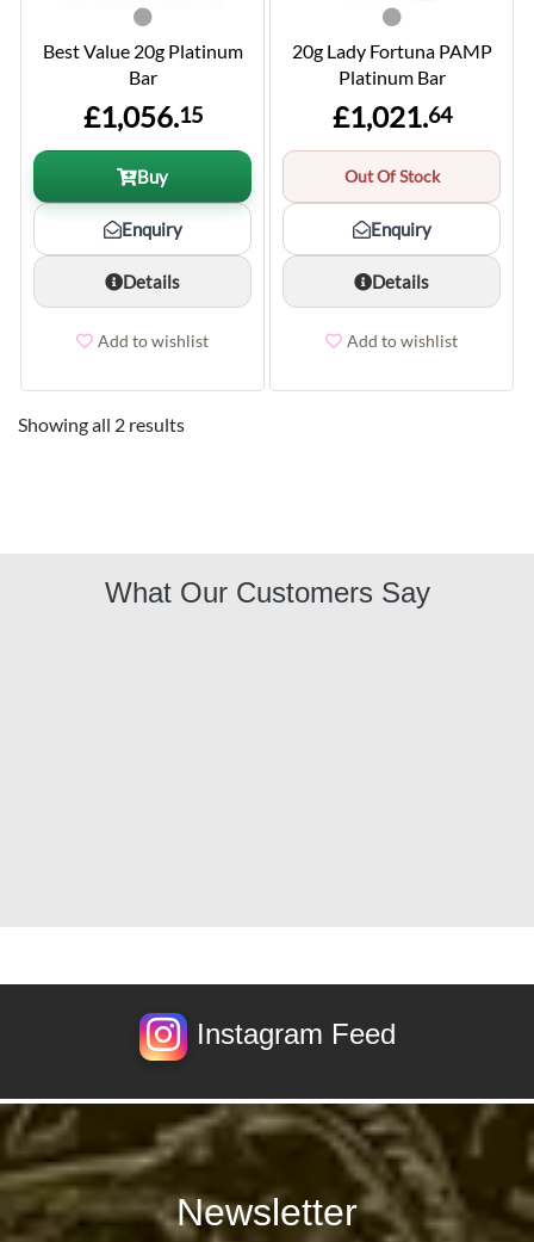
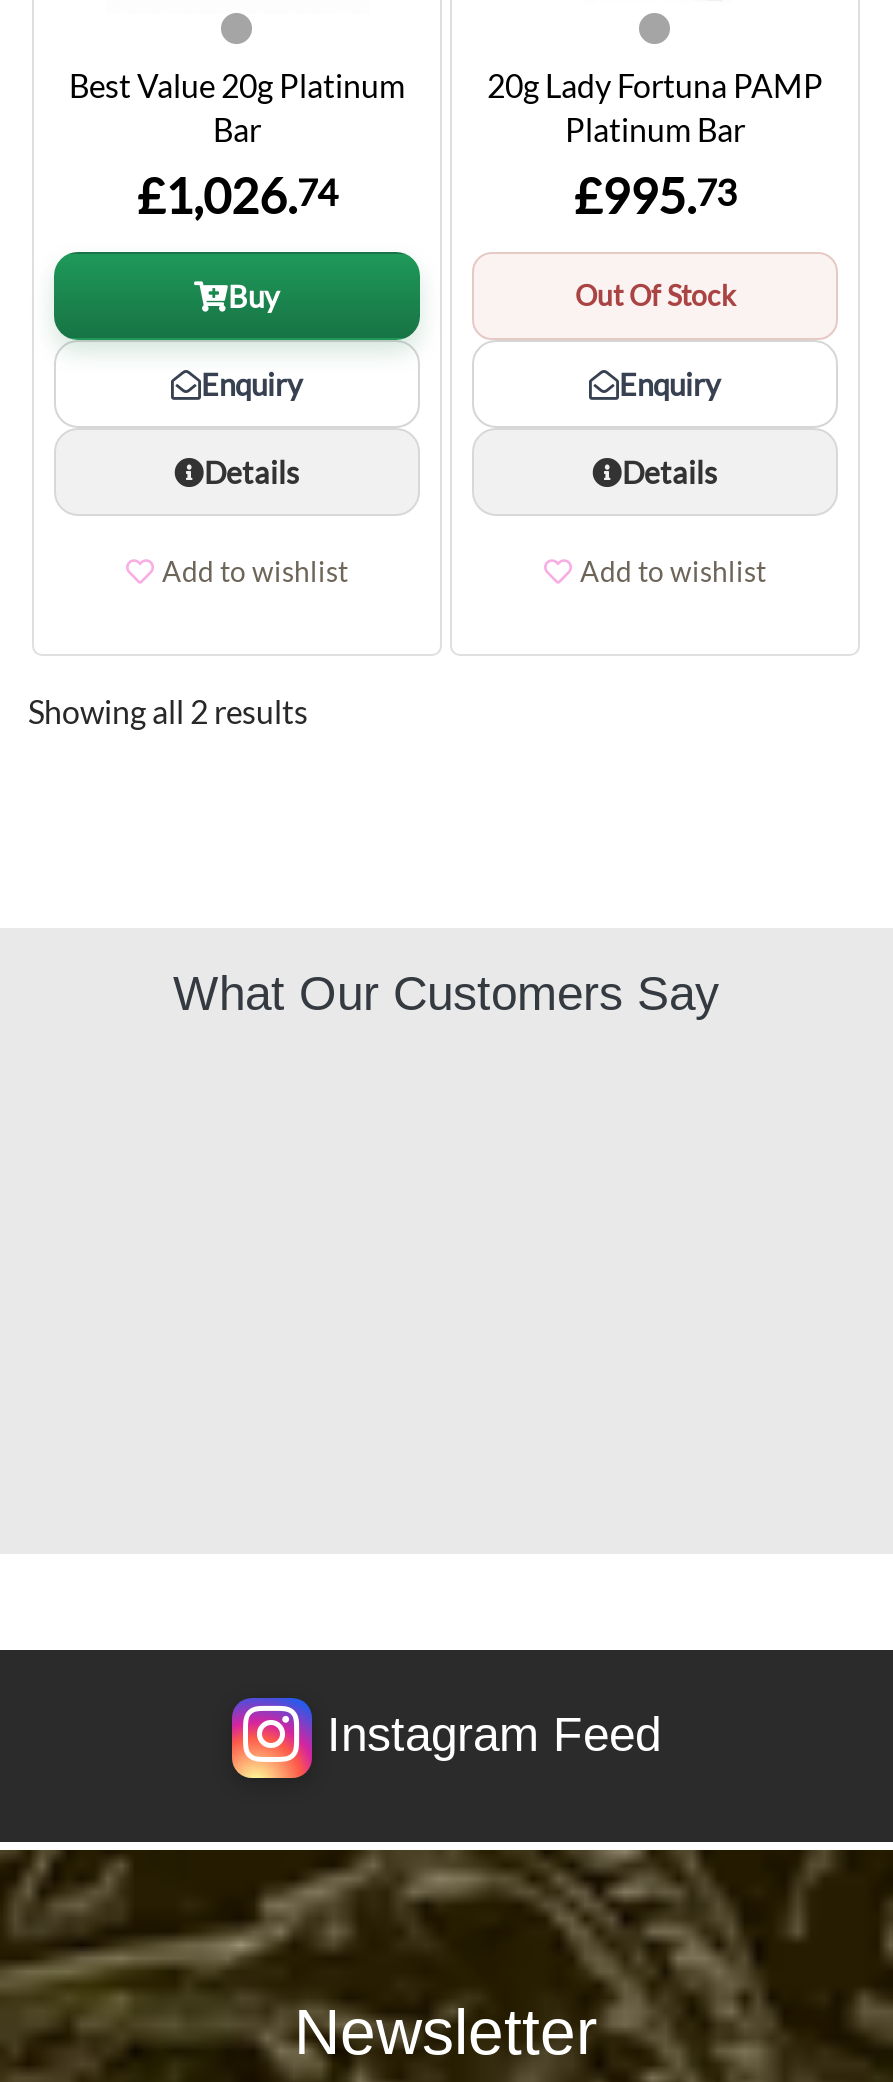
- £1,056.15
+ £1,026.74

- £1,021.64
+ £995.73
